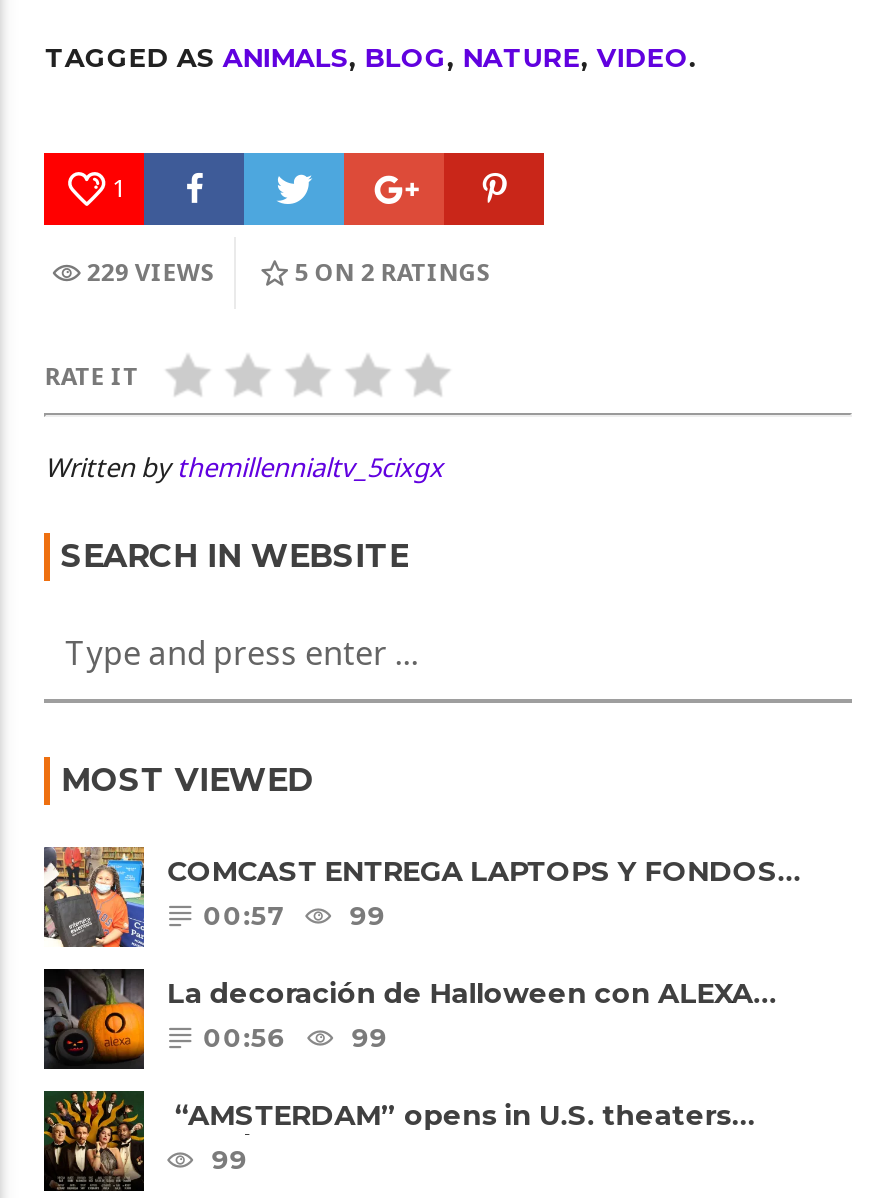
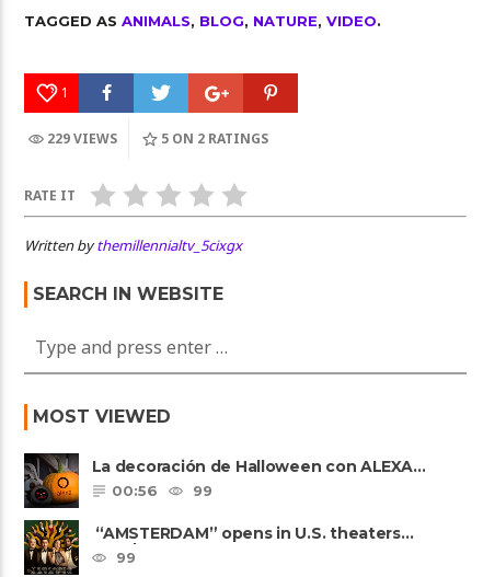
- [image]
- COMCAST ENTREGA LAPTOPS Y FONDOS…
- 00:57
- 99
